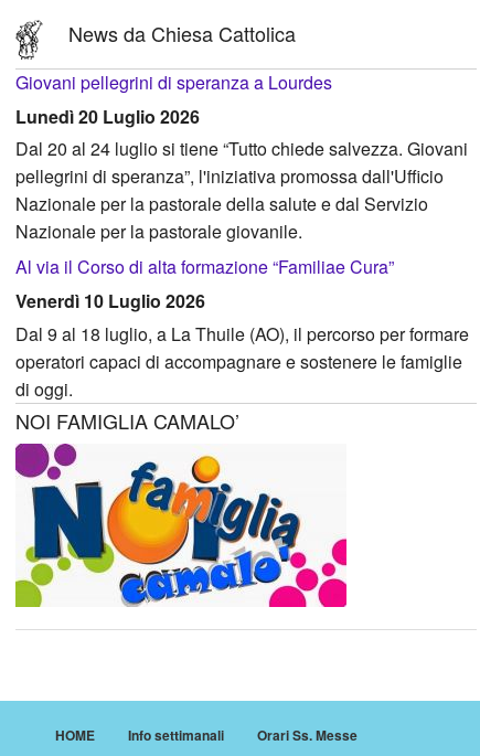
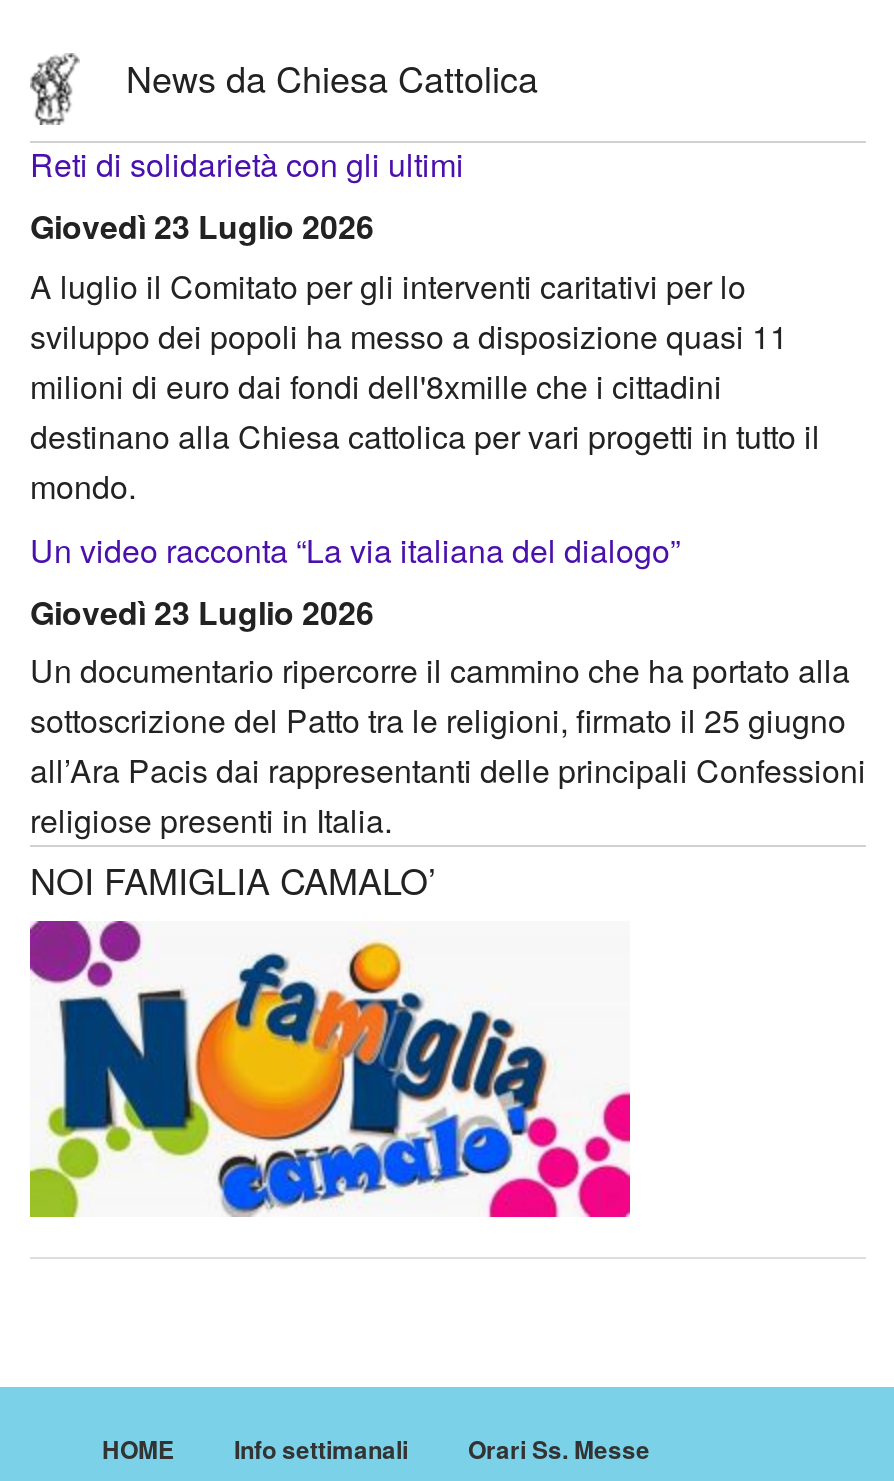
- Giovani pellegrini di speranza a Lourdes
- Lunedì 20 Luglio 2026
- Dal 20 al 24 luglio si tiene “Tutto chiede salvezza. Giovani
- pellegrini di speranza”, l'iniziativa promossa dall'Ufficio
- Nazionale per la pastorale della salute e dal Servizio
- Nazionale per la pastorale giovanile.
- Al via il Corso di alta formazione “Familiae Cura”
- Venerdì 10 Luglio 2026
- Dal 9 al 18 luglio, a La Thuile (AO), il percorso per formare
- operatori capaci di accompagnare e sostenere le famiglie
- di oggi.
+ Reti di solidarietà con gli ultimi
+ Giovedì 23 Luglio 2026
+ A luglio il Comitato per gli interventi caritativi per lo
+ sviluppo dei popoli ha messo a disposizione quasi 11
+ milioni di euro dai fondi dell'8xmille che i cittadini
+ destinano alla Chiesa cattolica per vari progetti in tutto il
+ mondo.
+ Un video racconta “La via italiana del dialogo”
+ Giovedì 23 Luglio 2026
+ Un documentario ripercorre il cammino che ha portato alla
+ sottoscrizione del Patto tra le religioni, firmato il 25 giugno
+ all’Ara Pacis dai rappresentanti delle principali Confessioni
+ religiose presenti in Italia.
